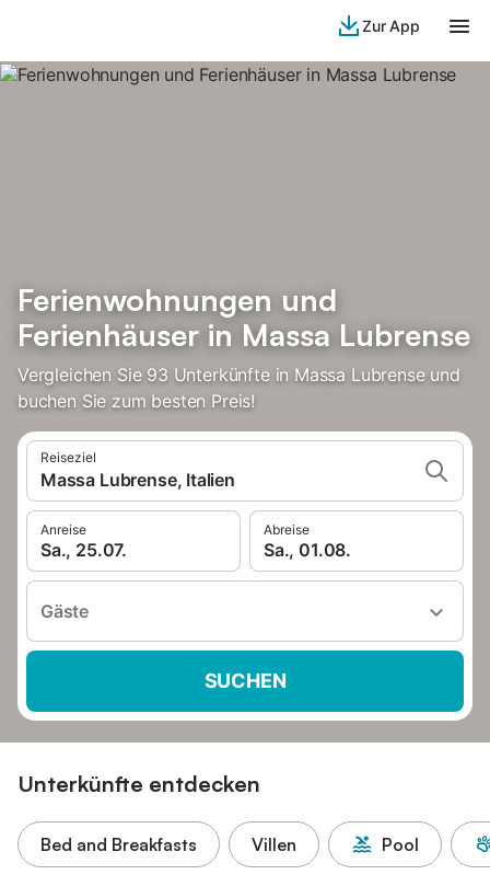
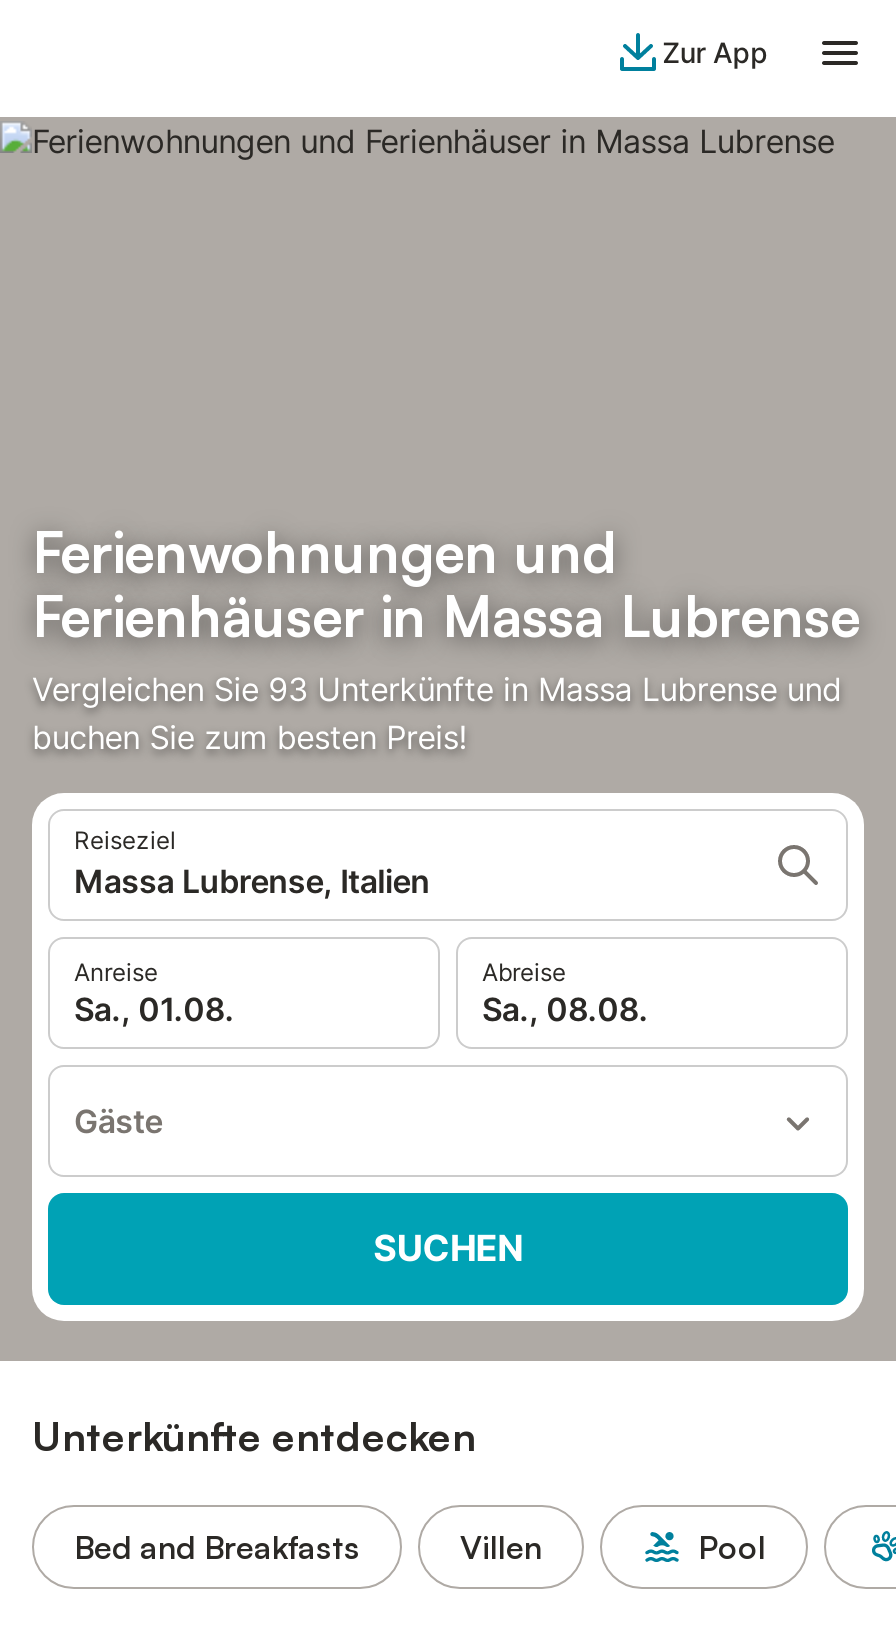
- Sa., 25.07.
+ Sa., 01.08.

- Sa., 01.08.
+ Sa., 08.08.
